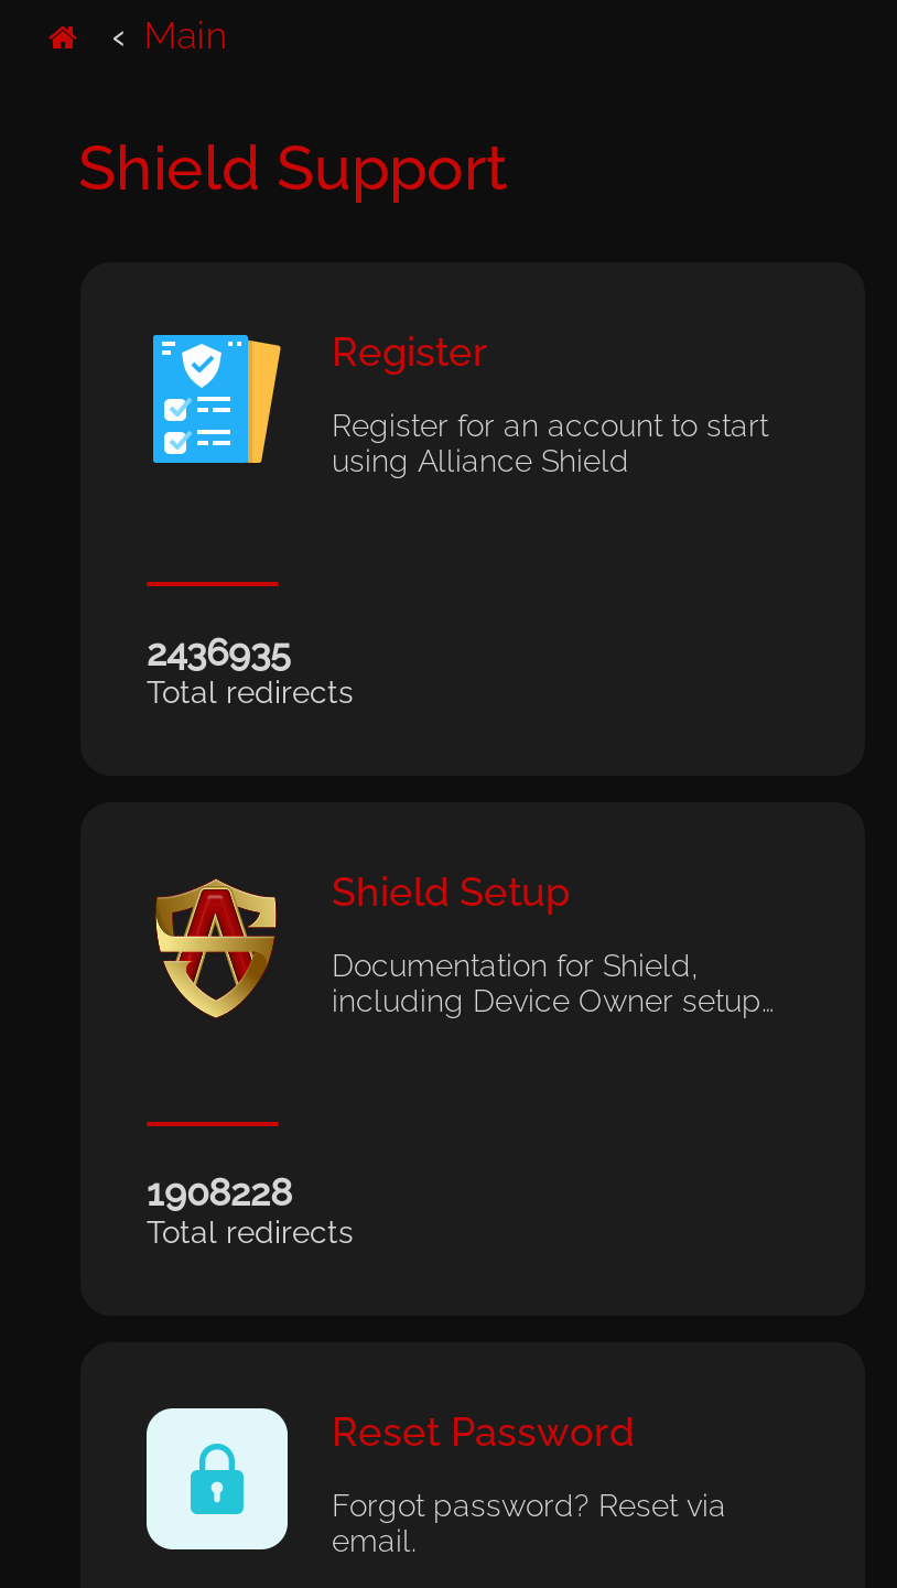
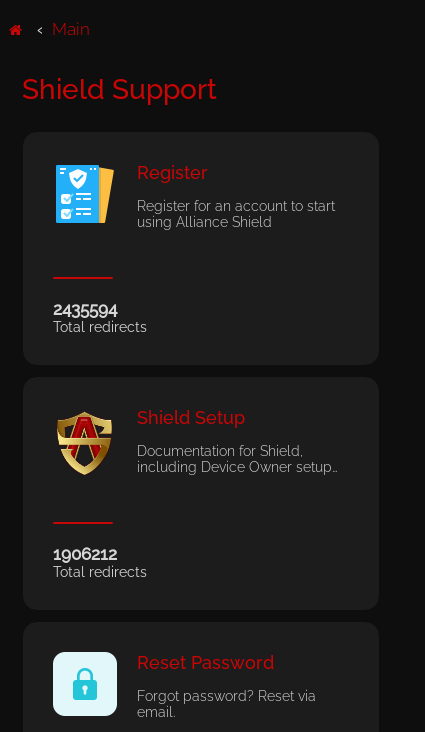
- 2436935
+ 2435594

- 1908228
+ 1906212
